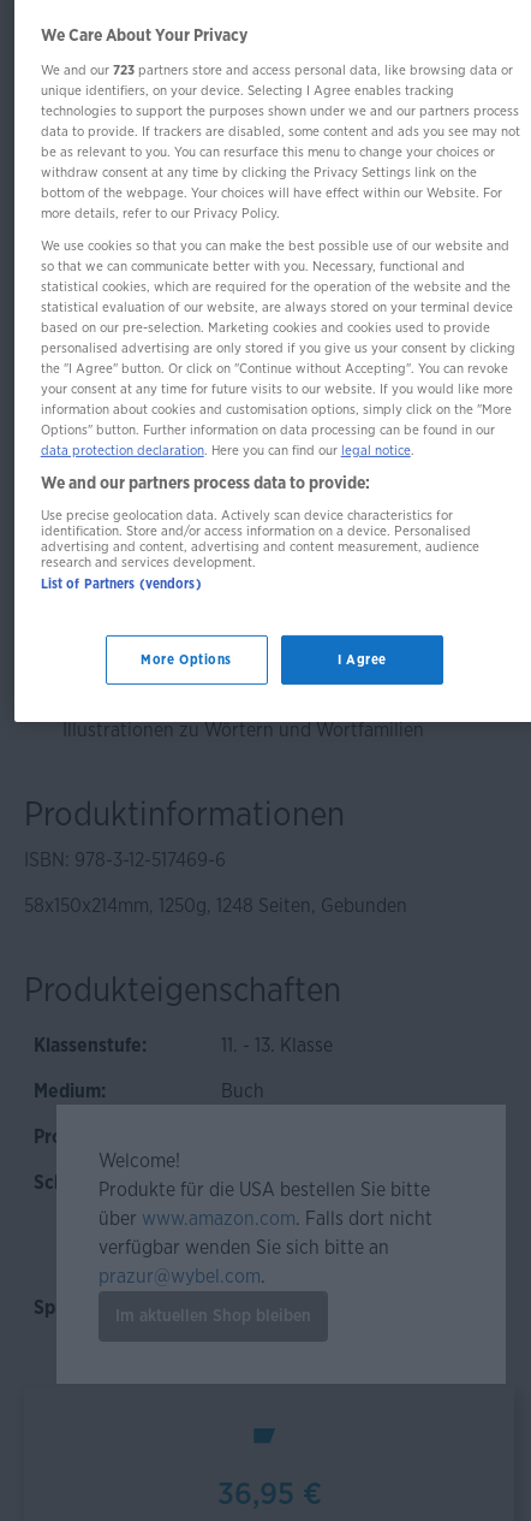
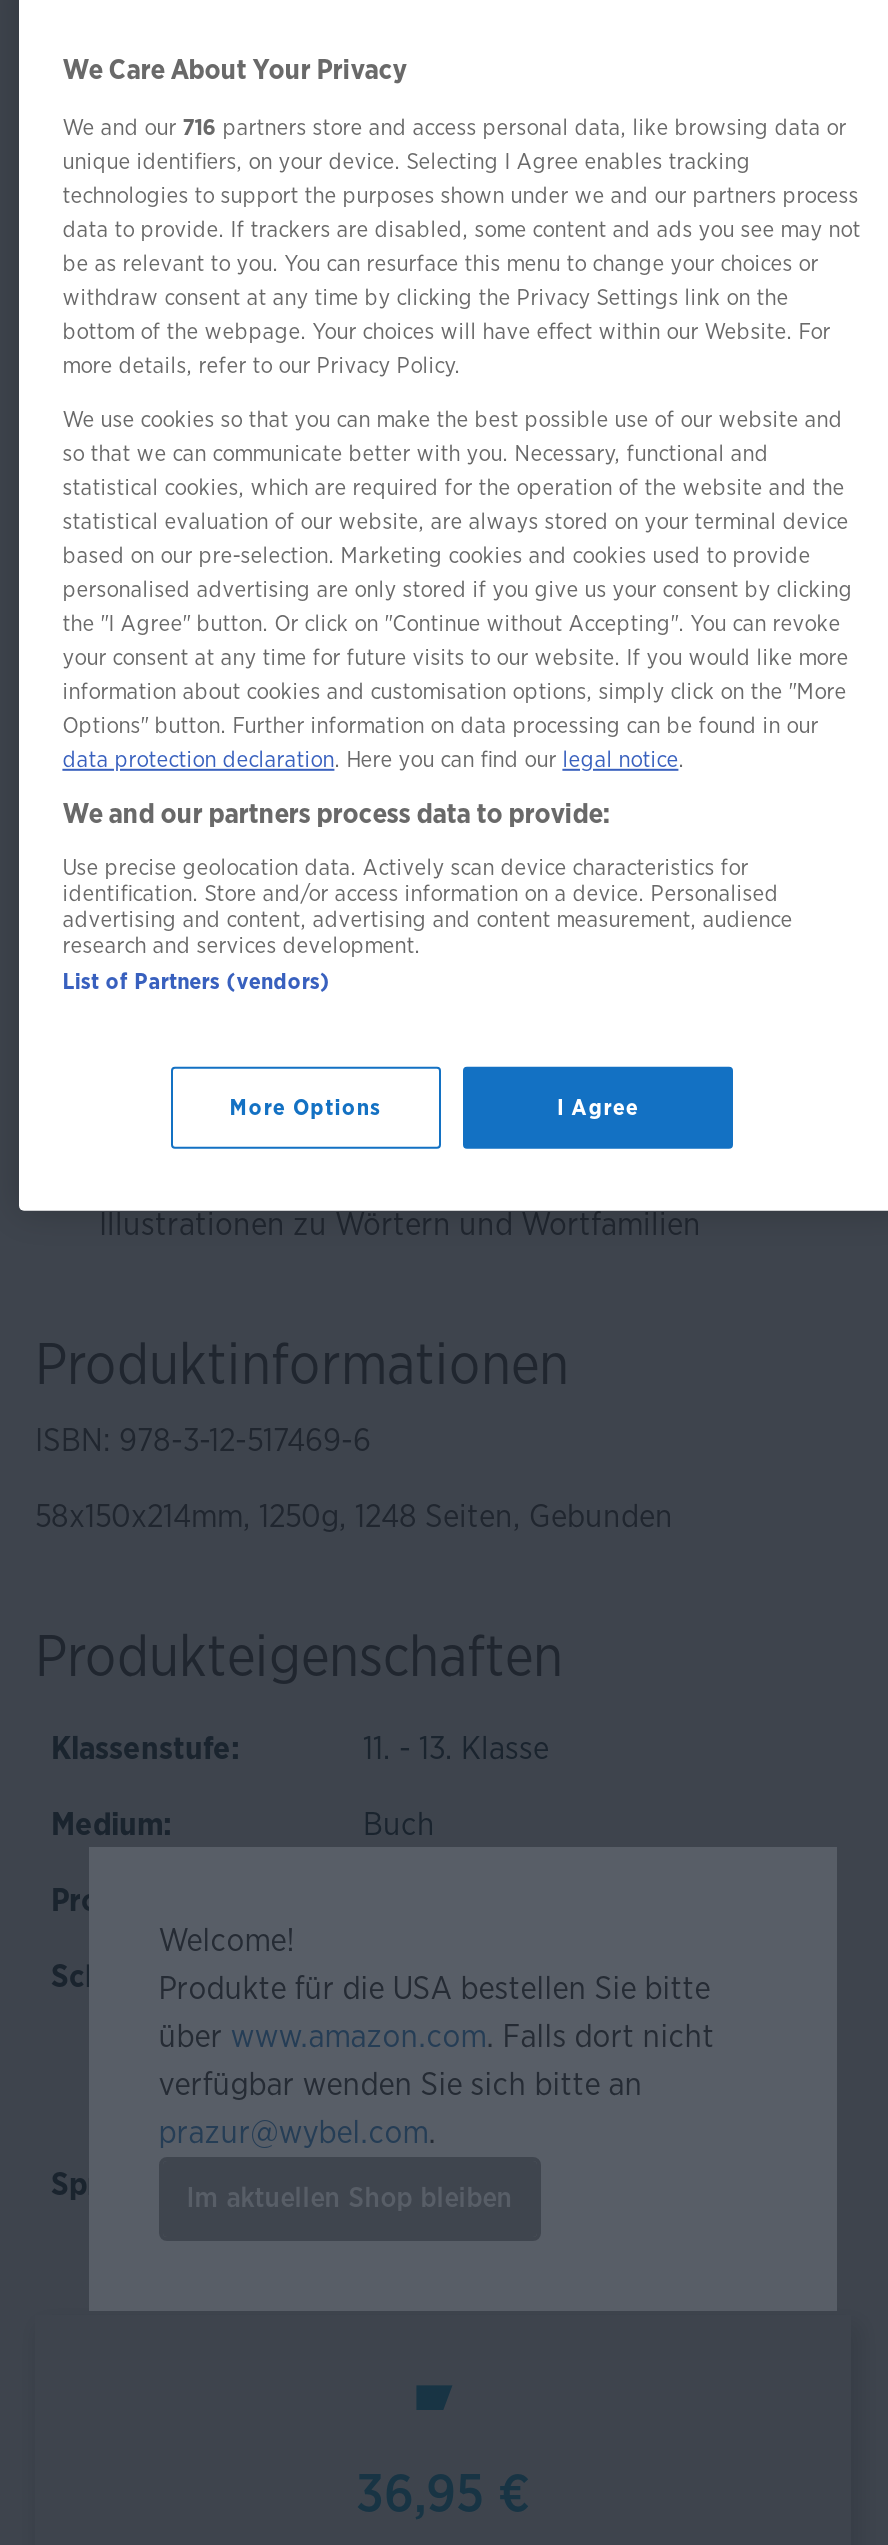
- We and our 723 partners store and access personal data, like browsing data or
+ We and our 716 partners store and access personal data, like browsing data or
